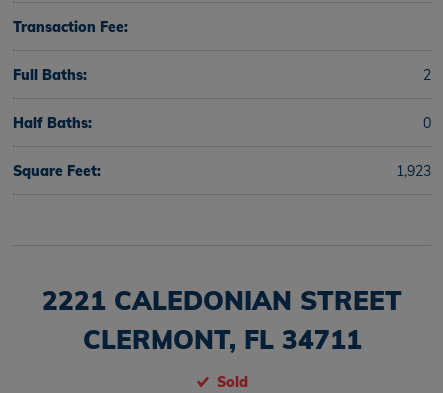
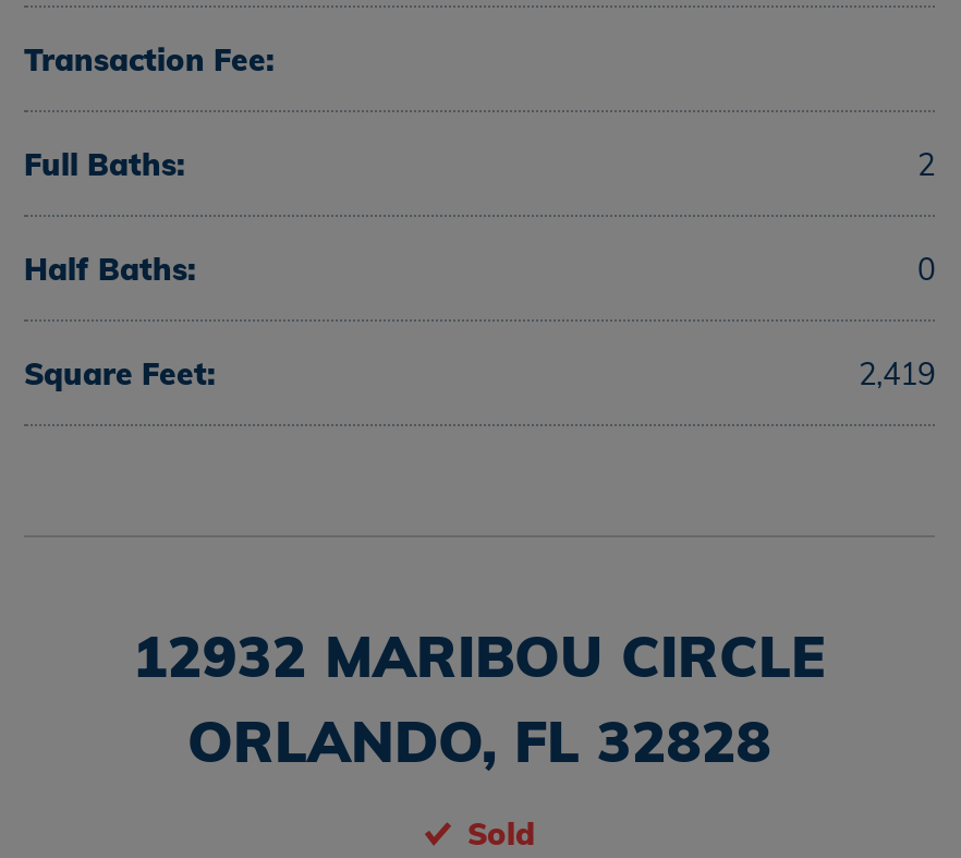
- 1,923
+ 2,419

- 2221 CALEDONIAN STREET
- CLERMONT, FL 34711
+ 12932 MARIBOU CIRCLE
+ ORLANDO, FL 32828
